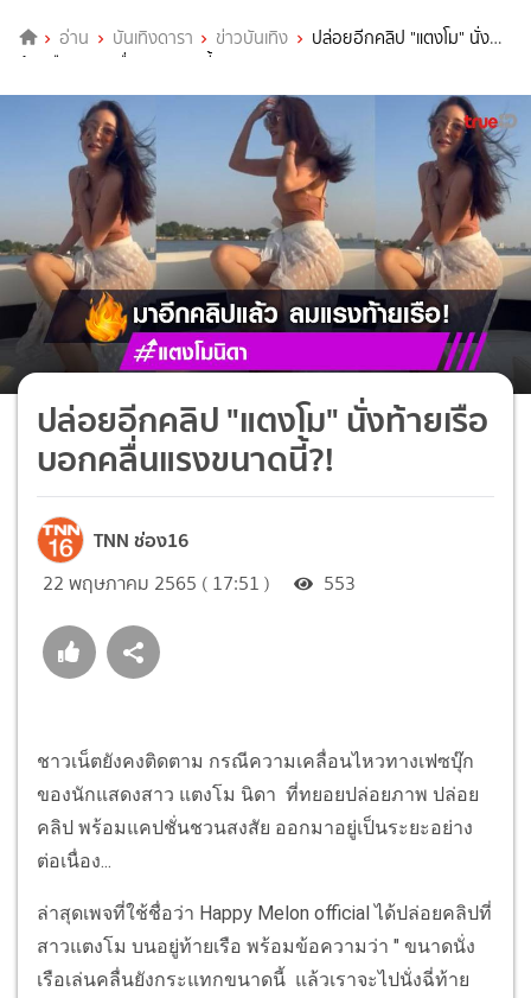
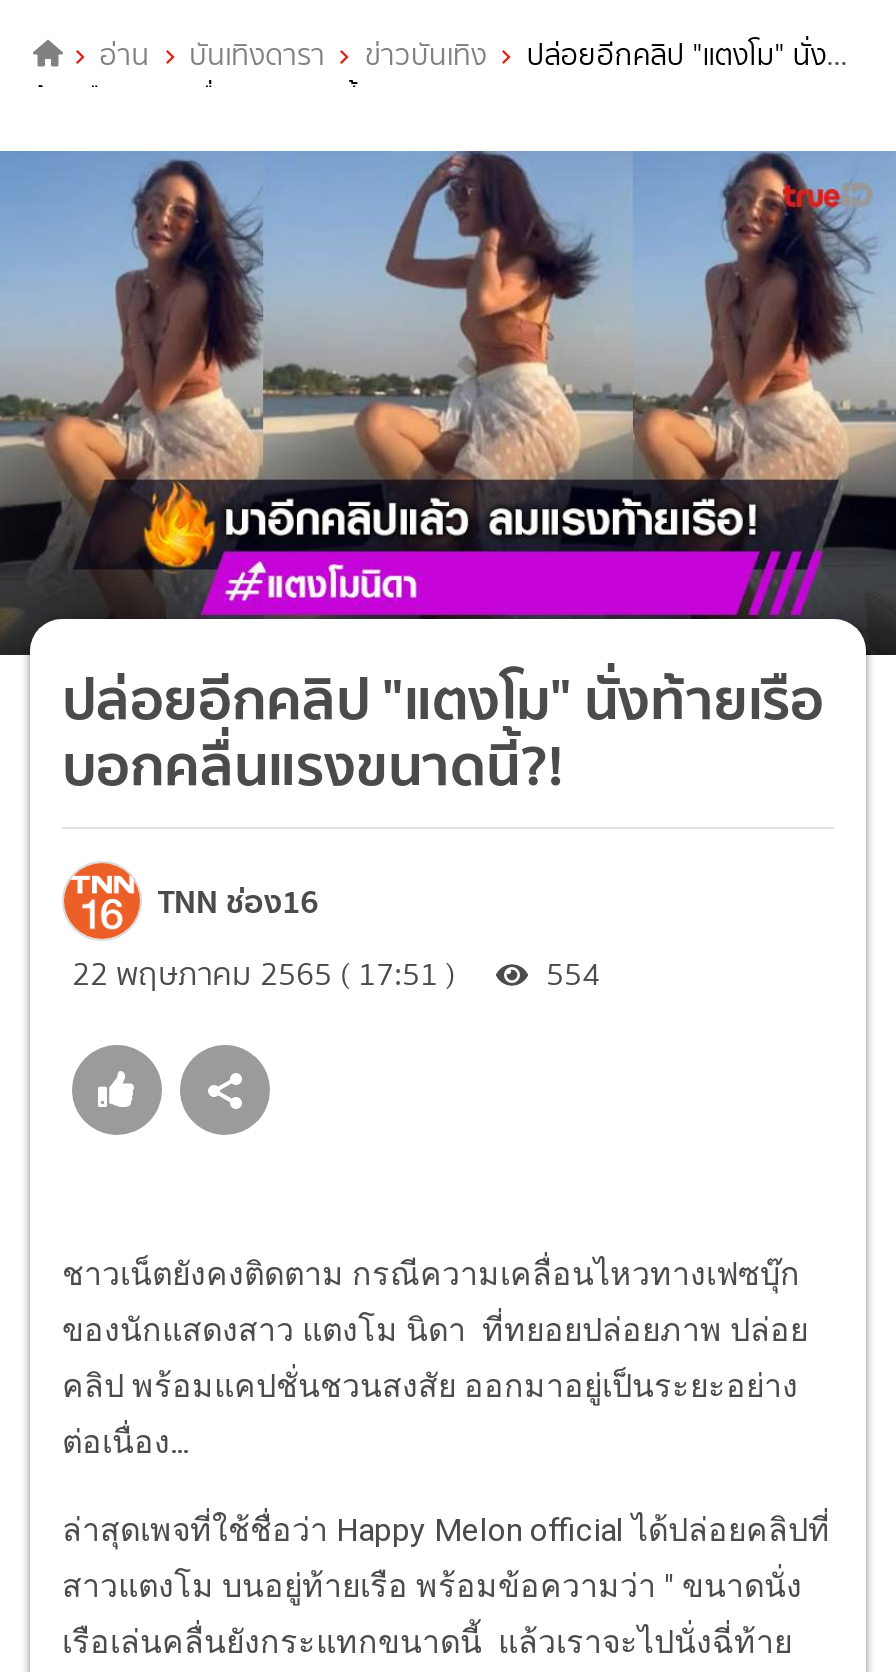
- 22 พฤษภาคม 2565 ( 17:51 ) 553
+ 22 พฤษภาคม 2565 ( 17:51 ) 554
